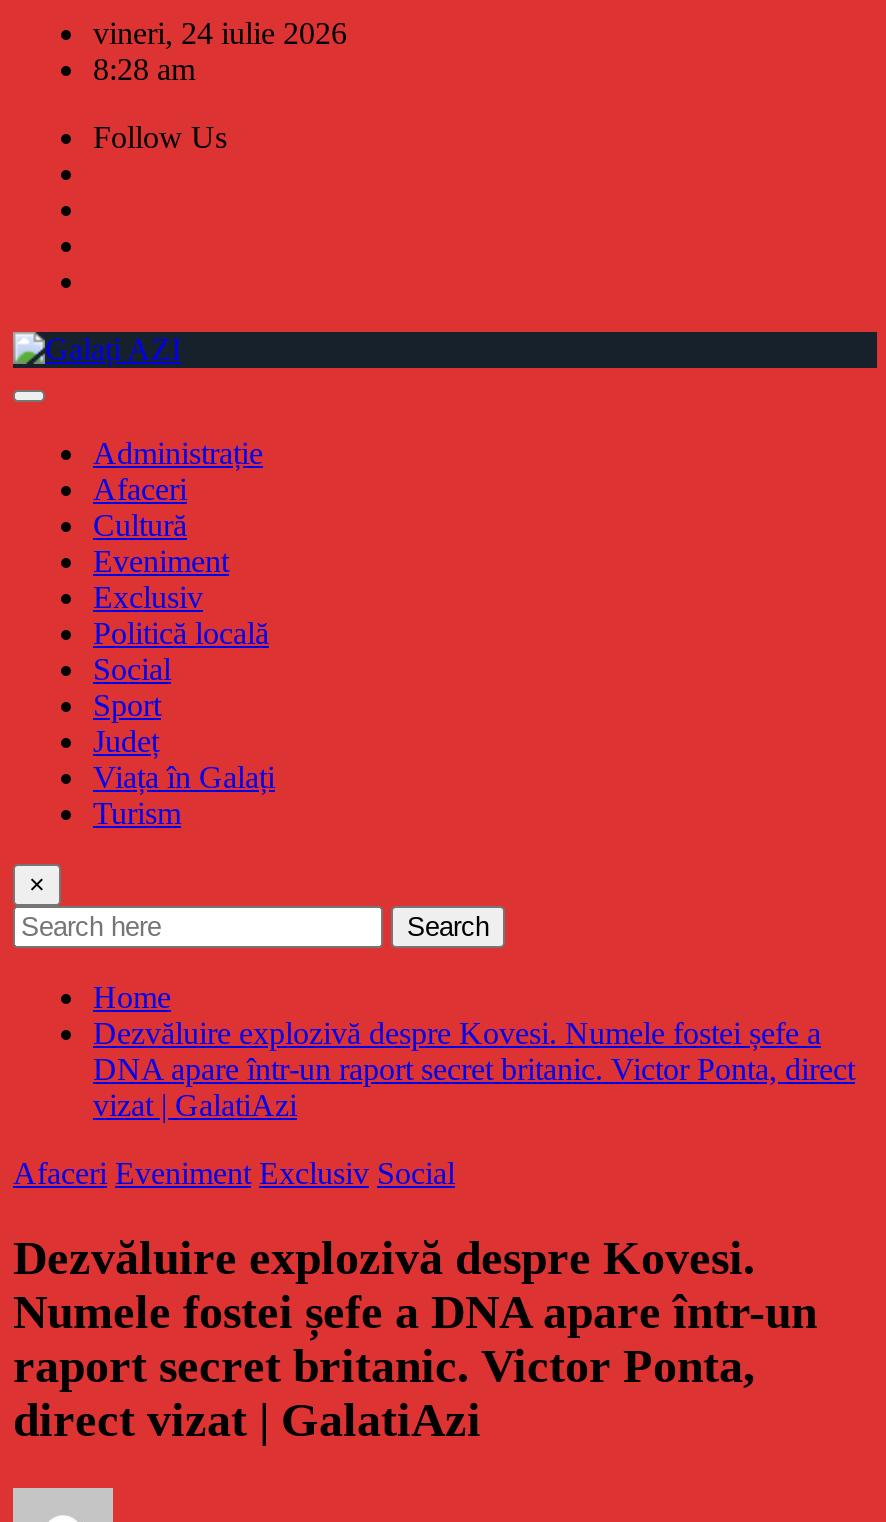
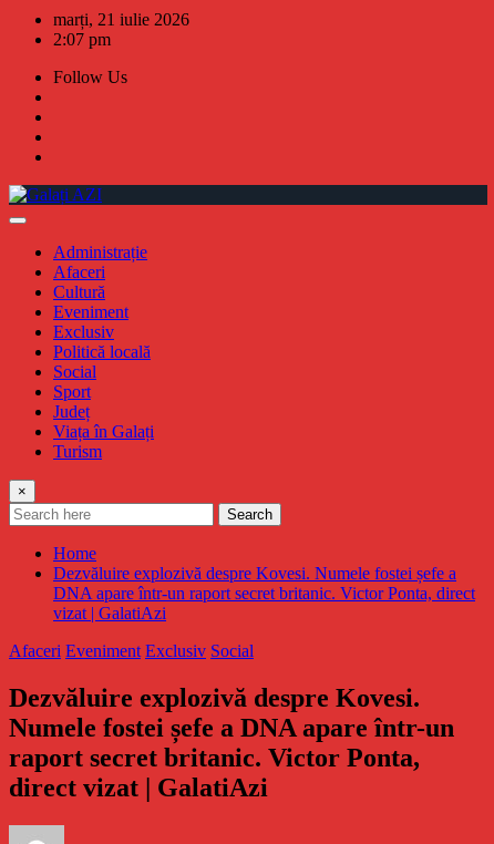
- vineri, 24 iulie 2026
- 8:28 am
+ marți, 21 iulie 2026
+ 2:07 pm
